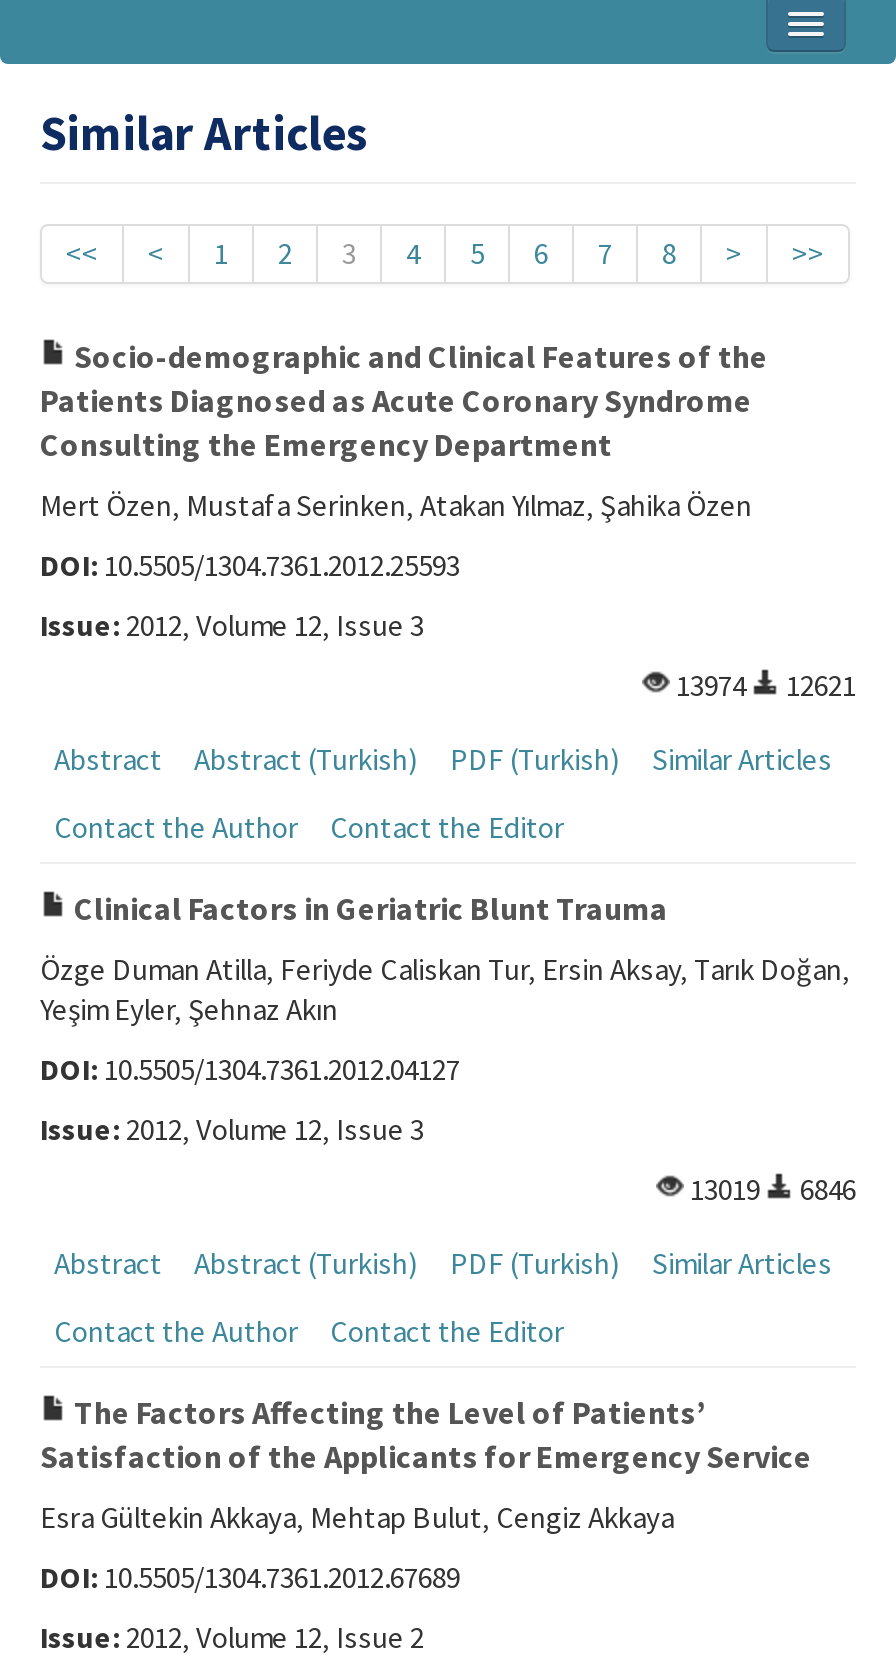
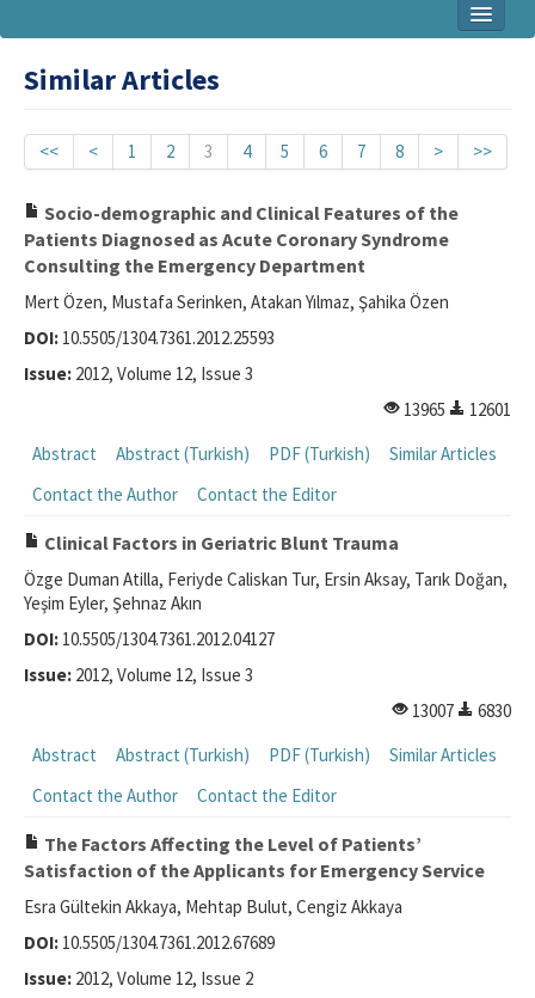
- 13974
+ 13965

- 12621
+ 12601

- 13019
+ 13007

- 6846
+ 6830
